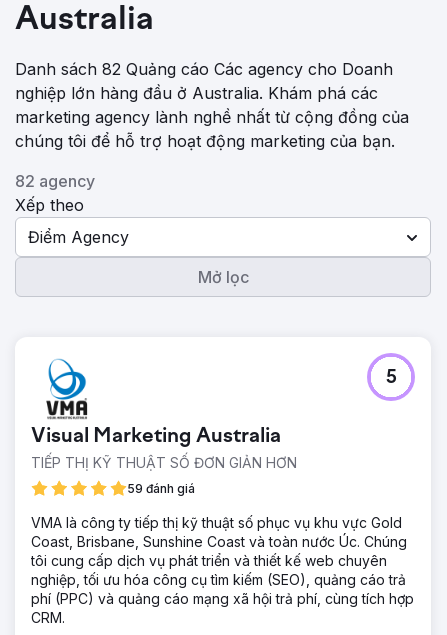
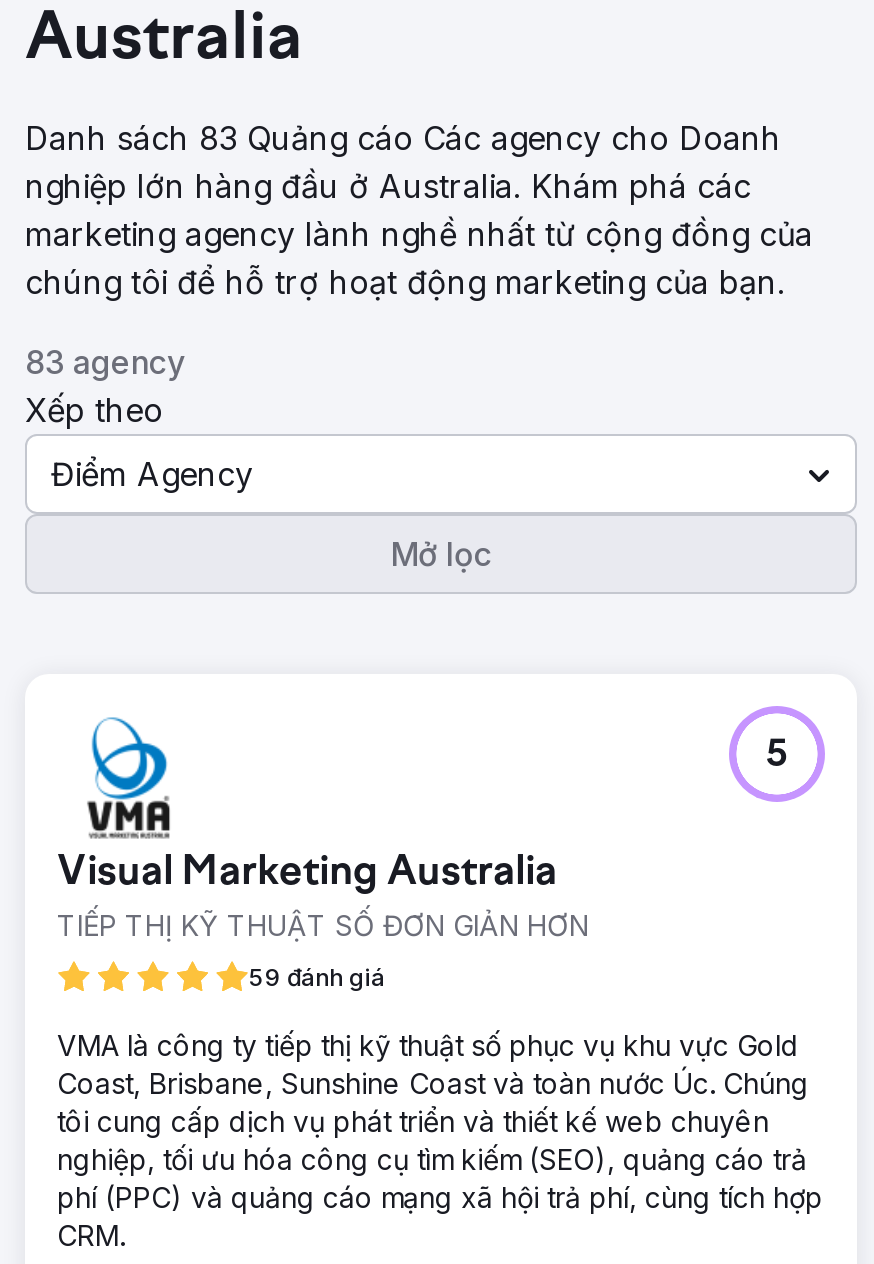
- Danh sách 82 Quảng cáo Các agency cho Doanh
+ Danh sách 83 Quảng cáo Các agency cho Doanh

- 82 agency
+ 83 agency
